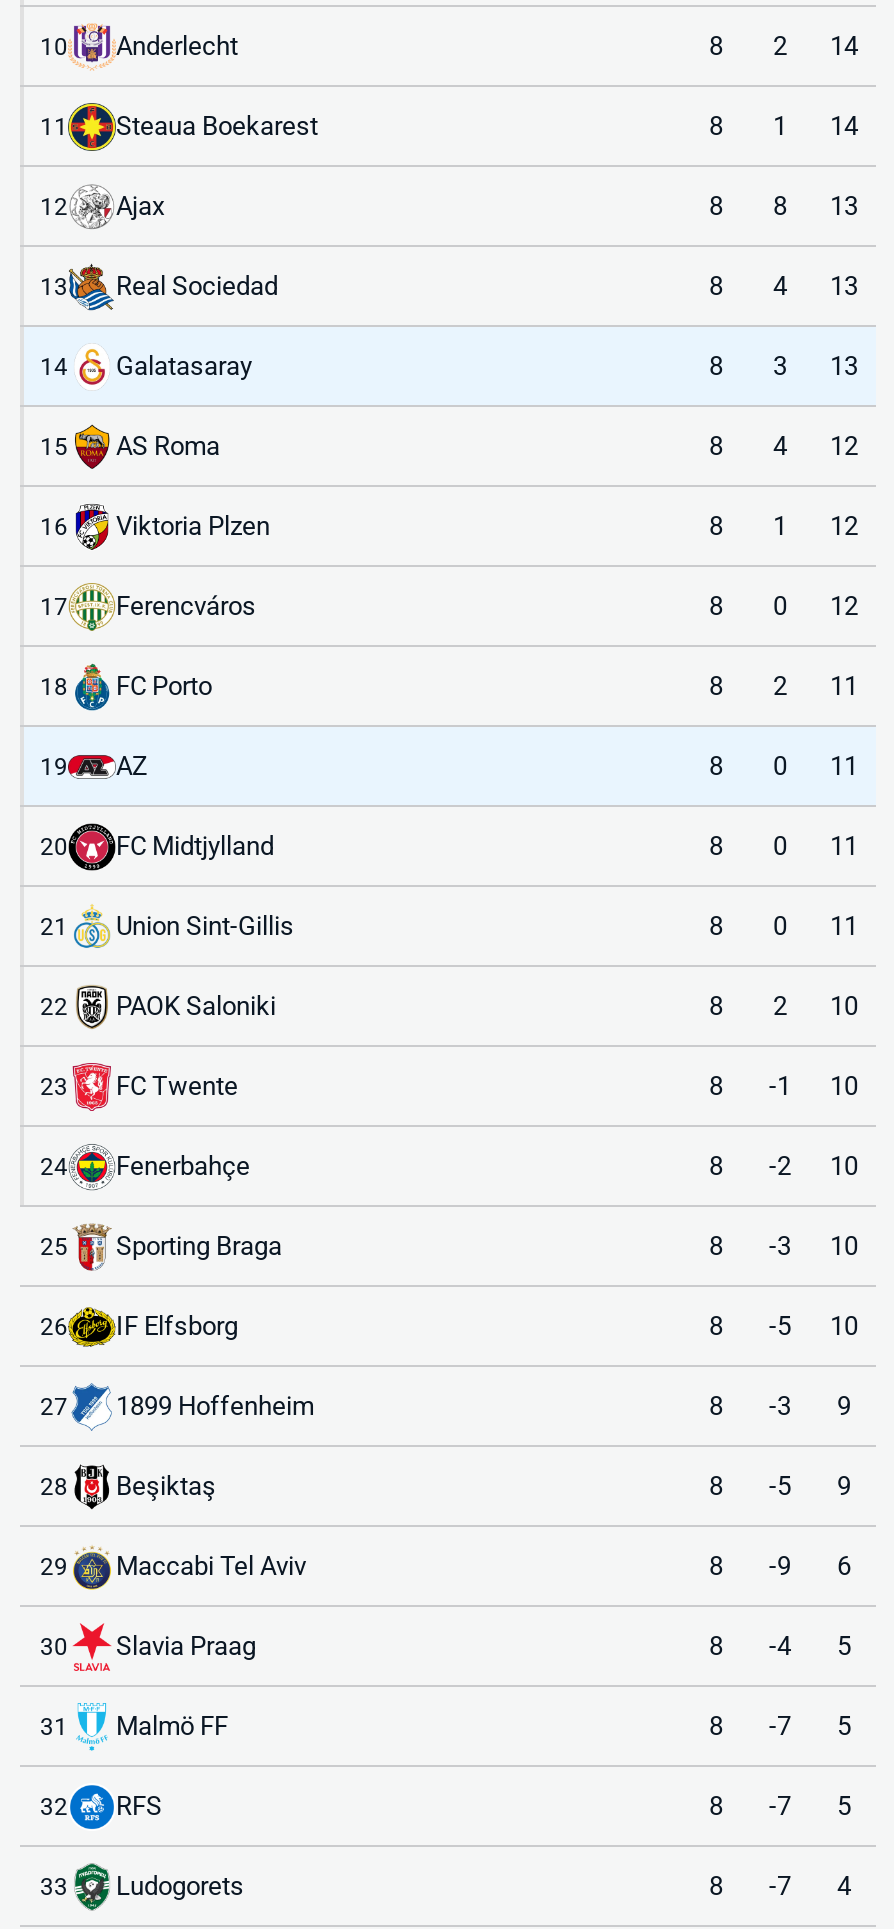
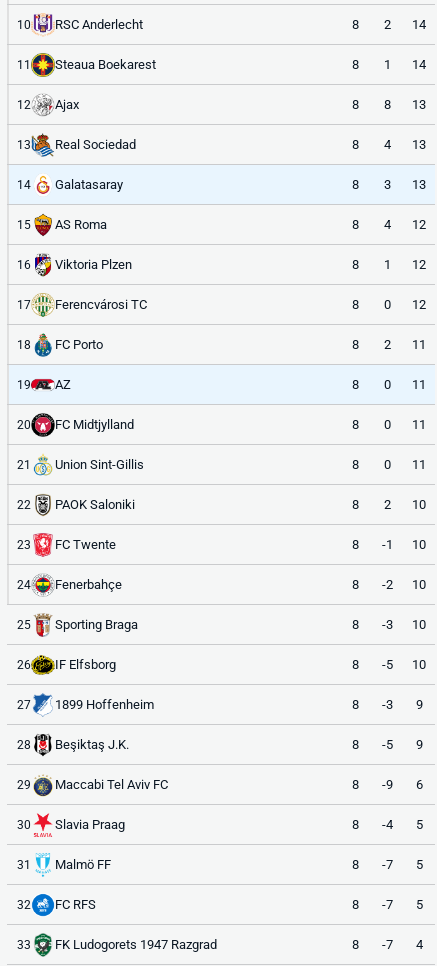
- Anderlecht
+ RSC Anderlecht

- Ferencváros
+ Ferencvárosi TC

- Beşiktaş
+ Beşiktaş J.K.

- Maccabi Tel Aviv
+ Maccabi Tel Aviv FC

- RFS
+ FC RFS

- Ludogorets
+ FK Ludogorets 1947 Razgrad
